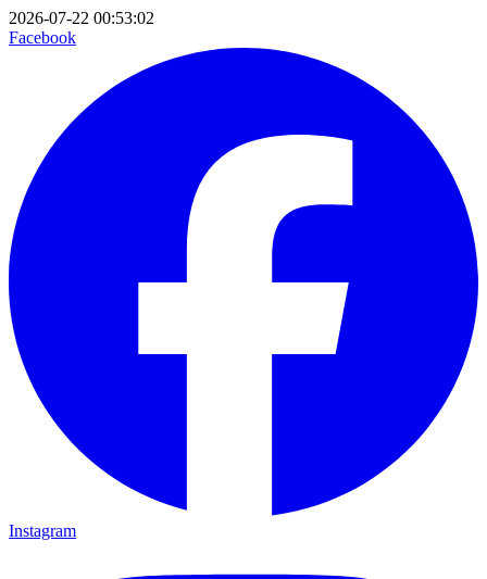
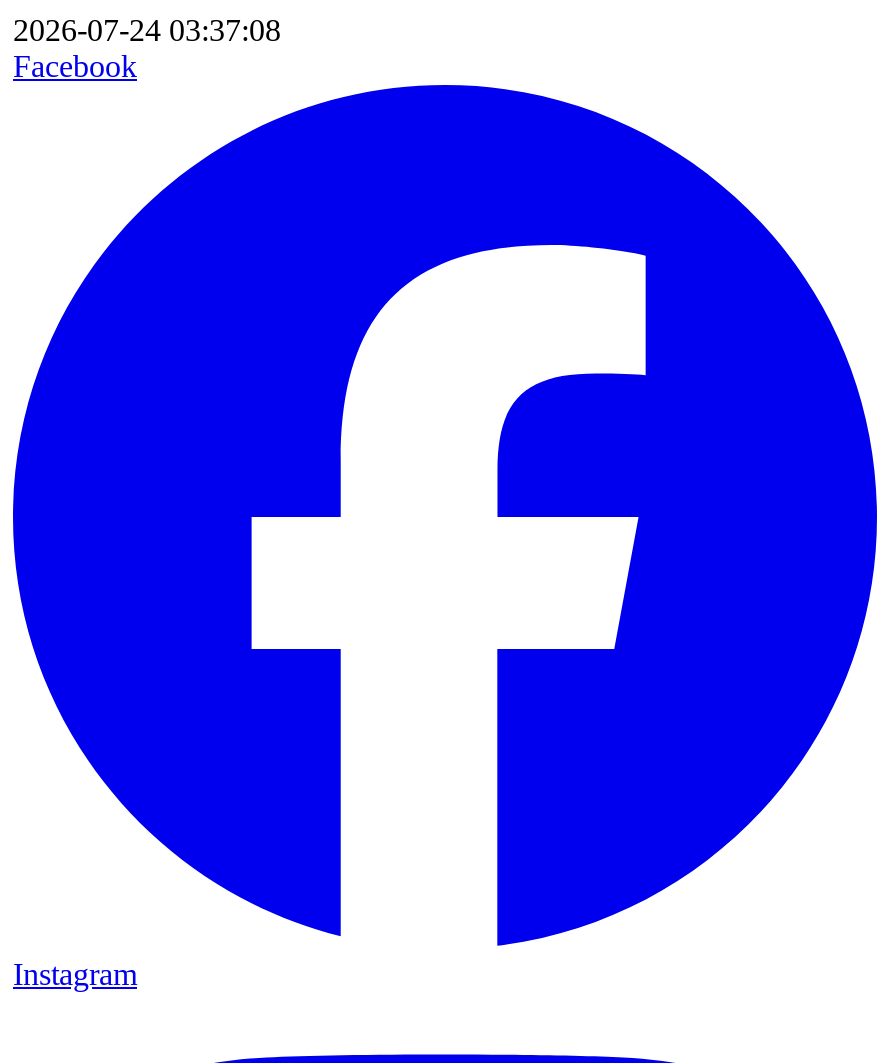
- 2026-07-22 00:53:02
+ 2026-07-24 03:37:08
